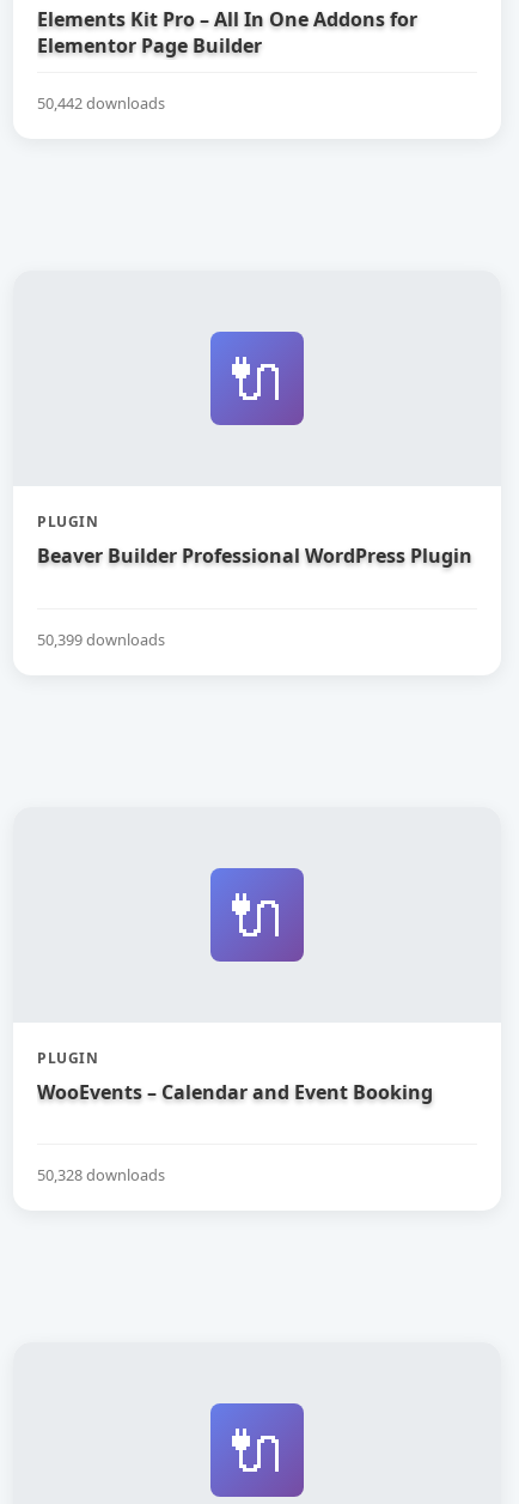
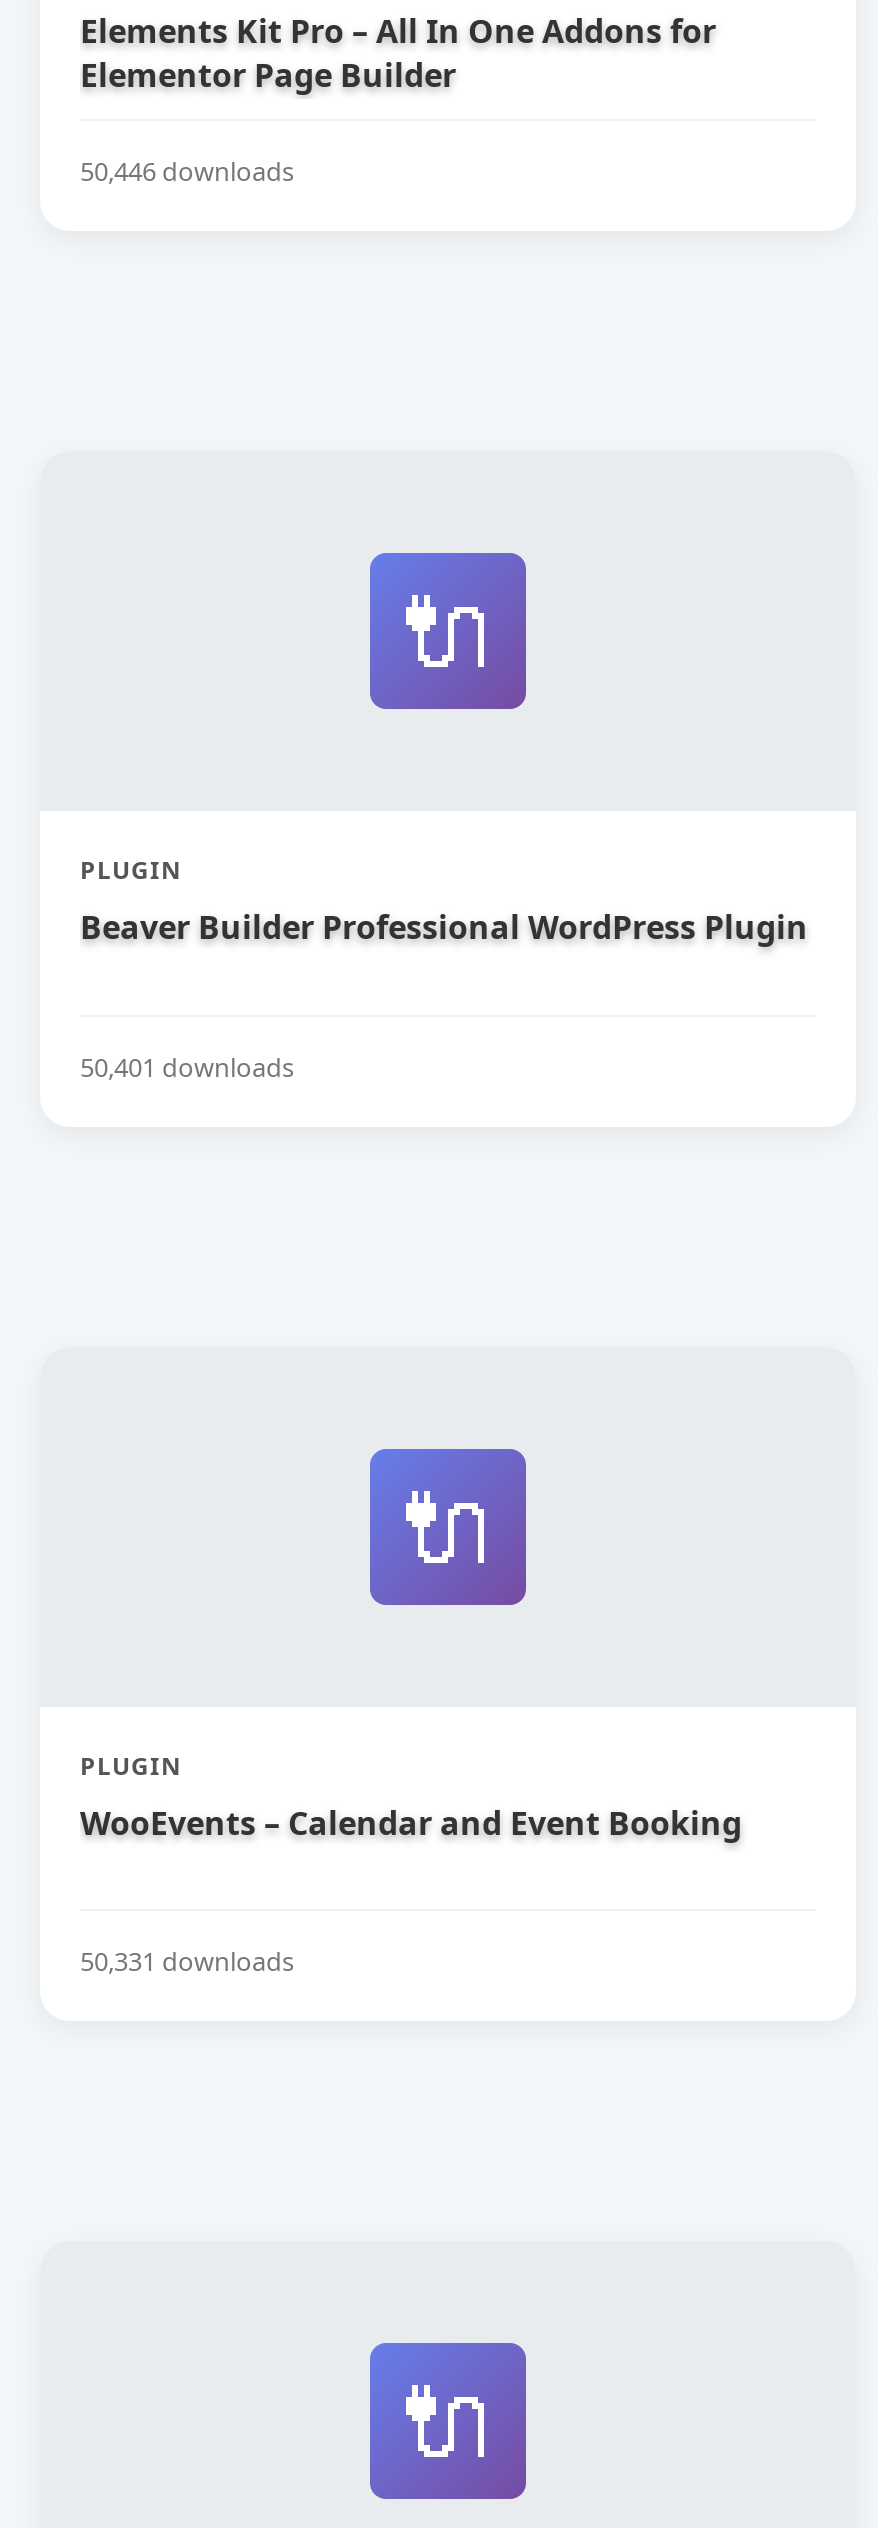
- 50,442 downloads
+ 50,446 downloads

- 50,399 downloads
+ 50,401 downloads

- 50,328 downloads
+ 50,331 downloads
